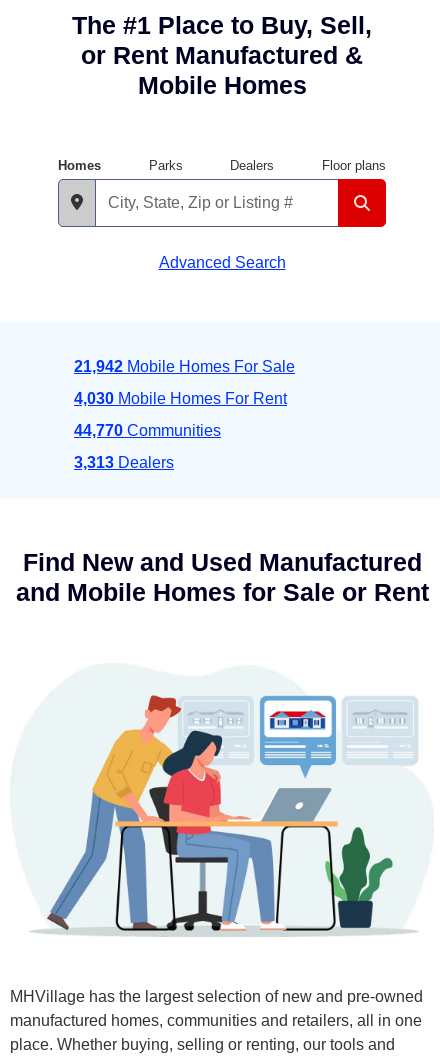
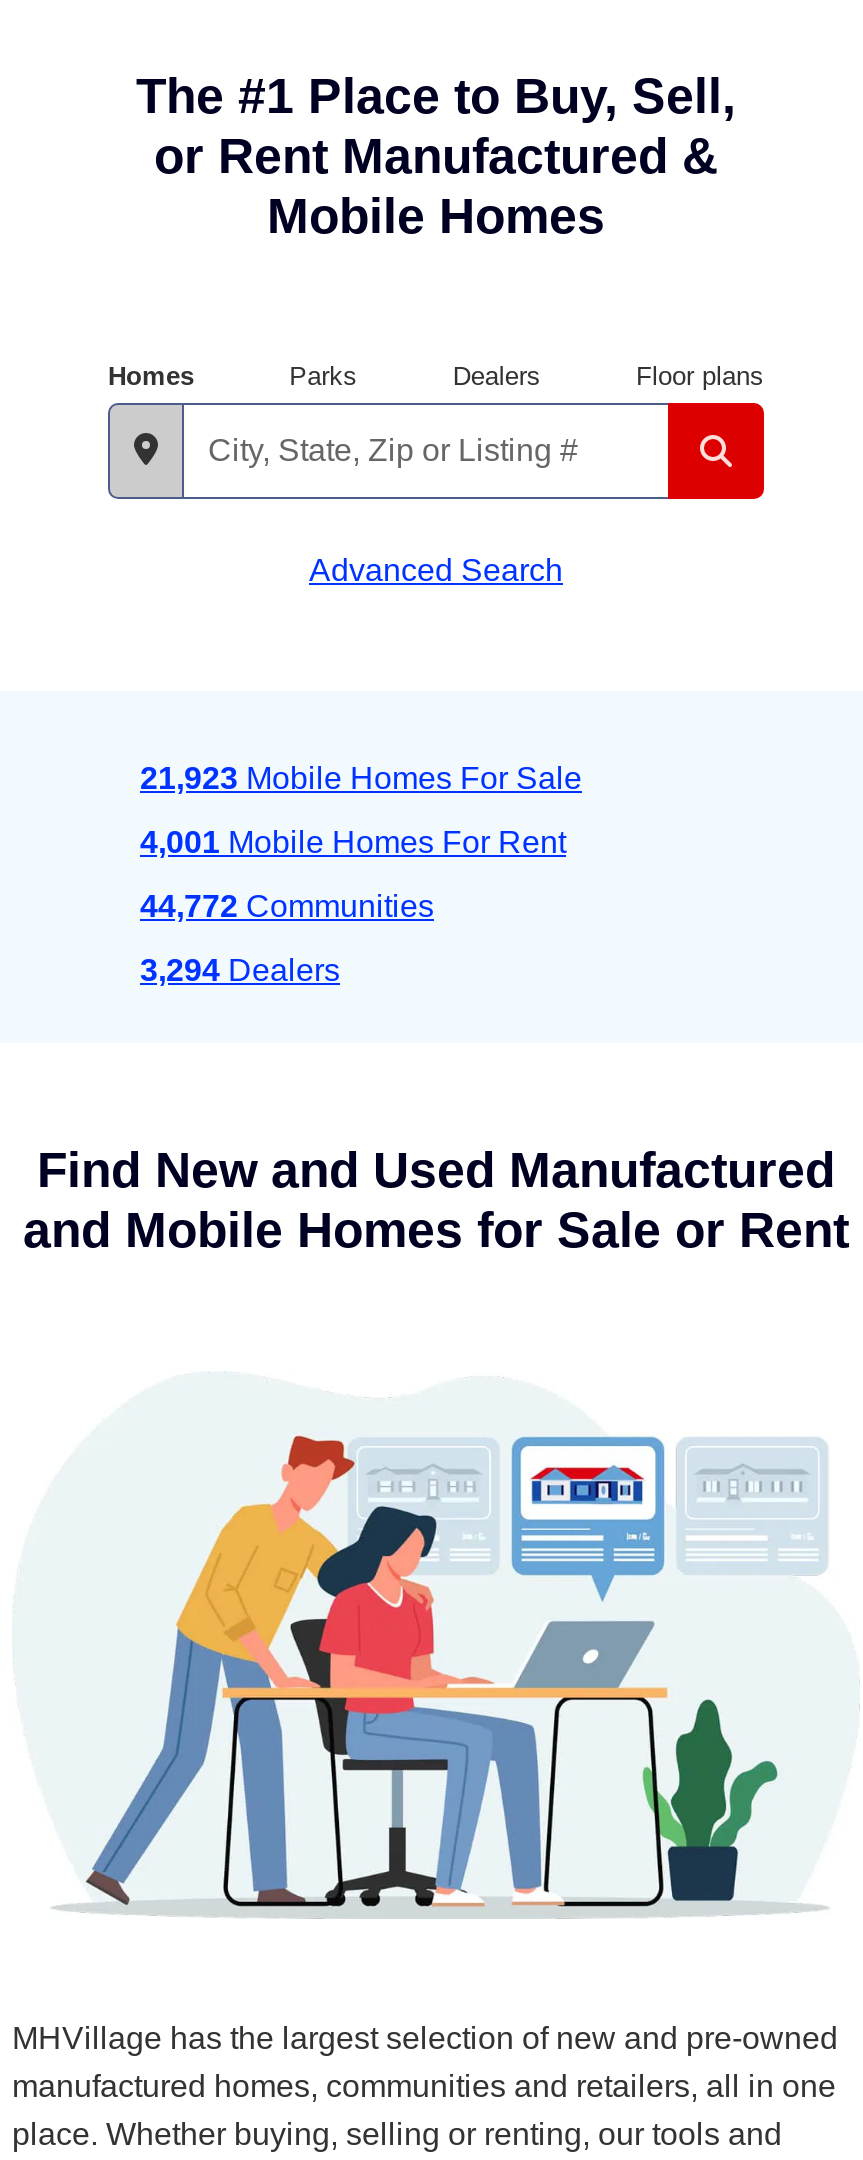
- 21,942 Mobile Homes For Sale
+ 21,923 Mobile Homes For Sale

- 4,030 Mobile Homes For Rent
+ 4,001 Mobile Homes For Rent

- 44,770 Communities
+ 44,772 Communities

- 3,313 Dealers
+ 3,294 Dealers
